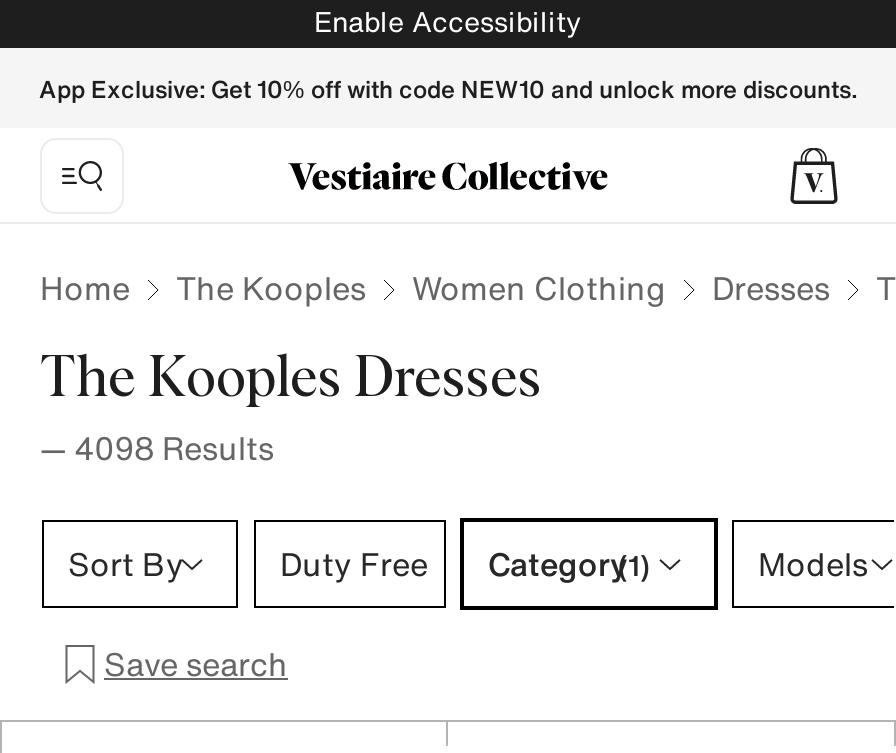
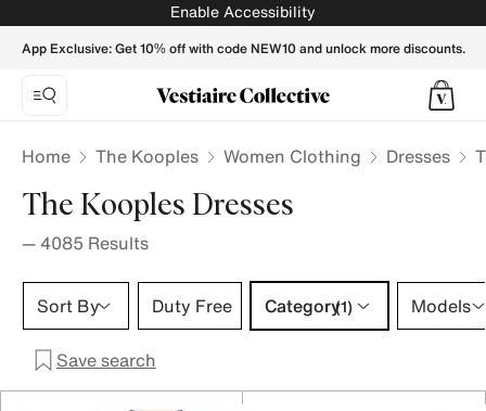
- — 4098 Results
+ — 4085 Results
